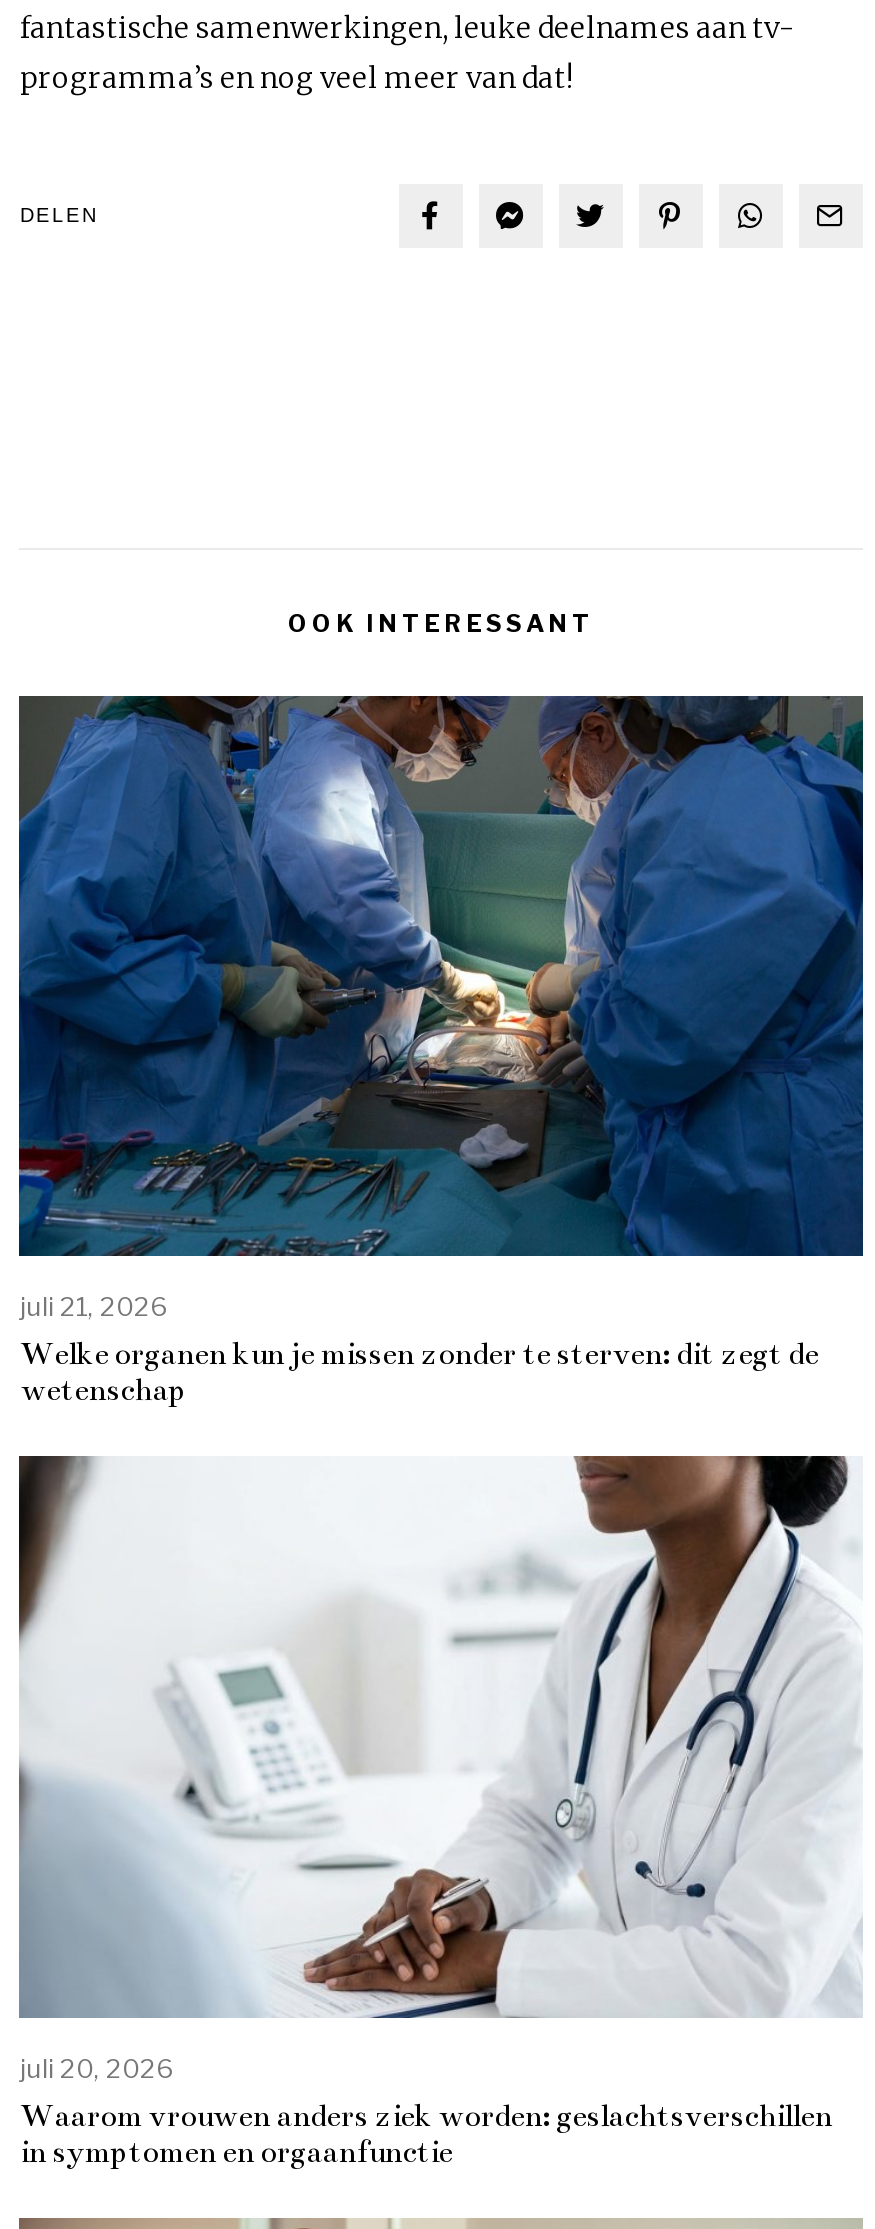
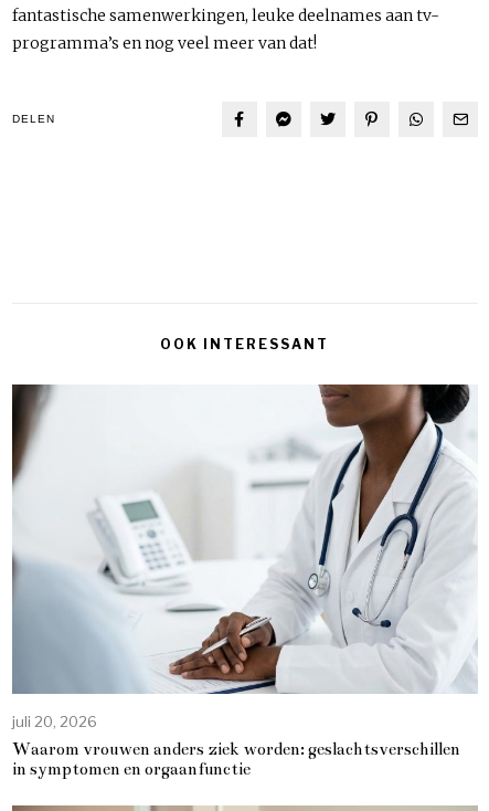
- [image]
- juli 21, 2026
- Welke organen kun je missen zonder te sterven: dit zegt de
- wetenschap
